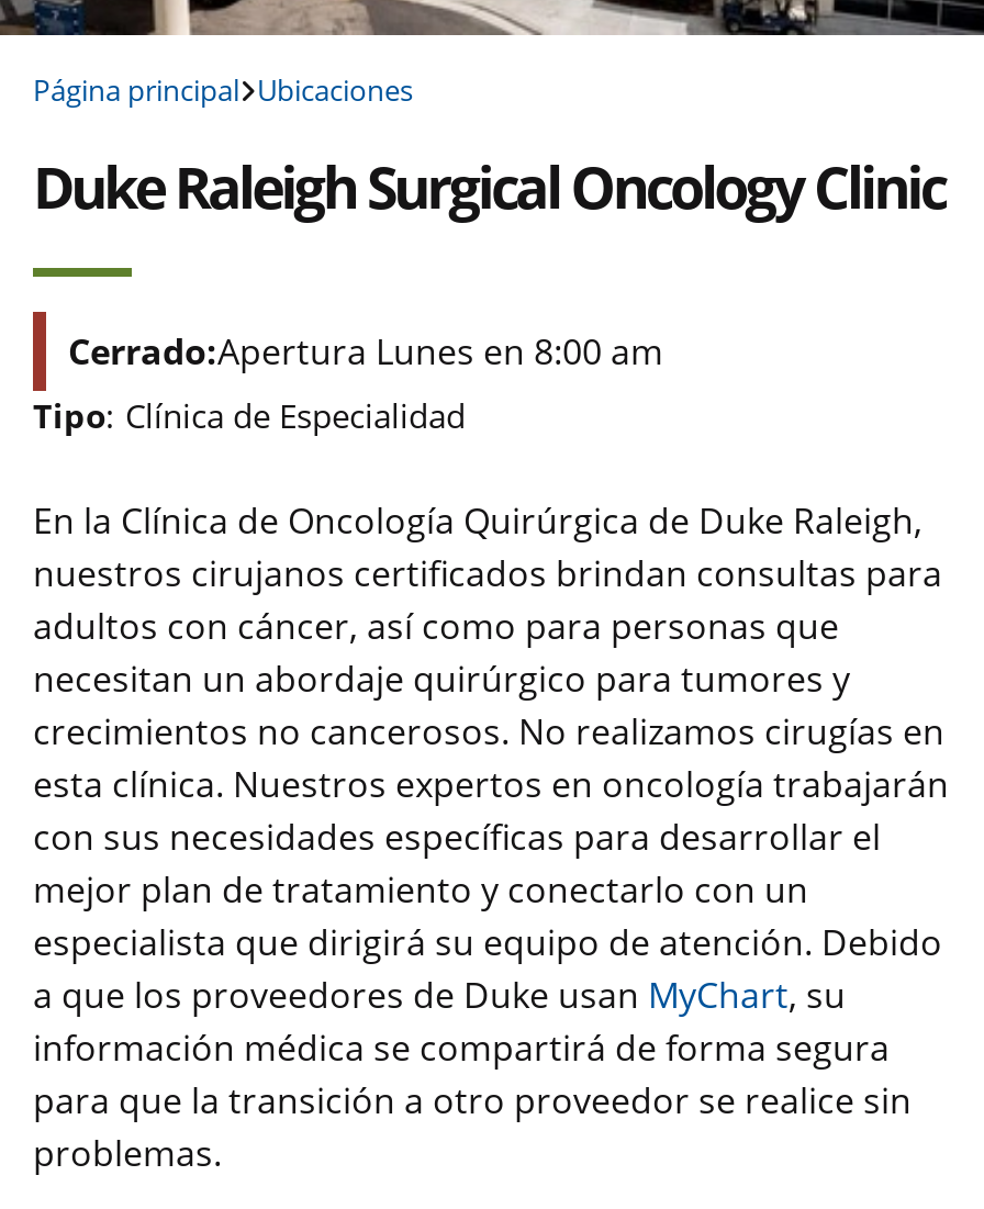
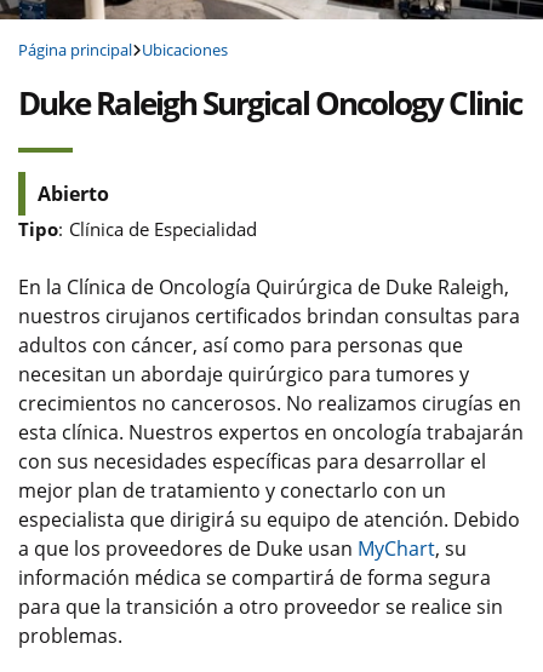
- Cerrado:Apertura Lunes en 8:00 am
+ Abierto
